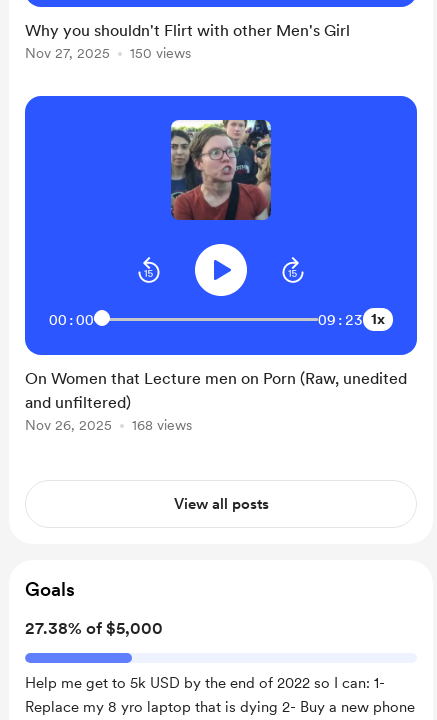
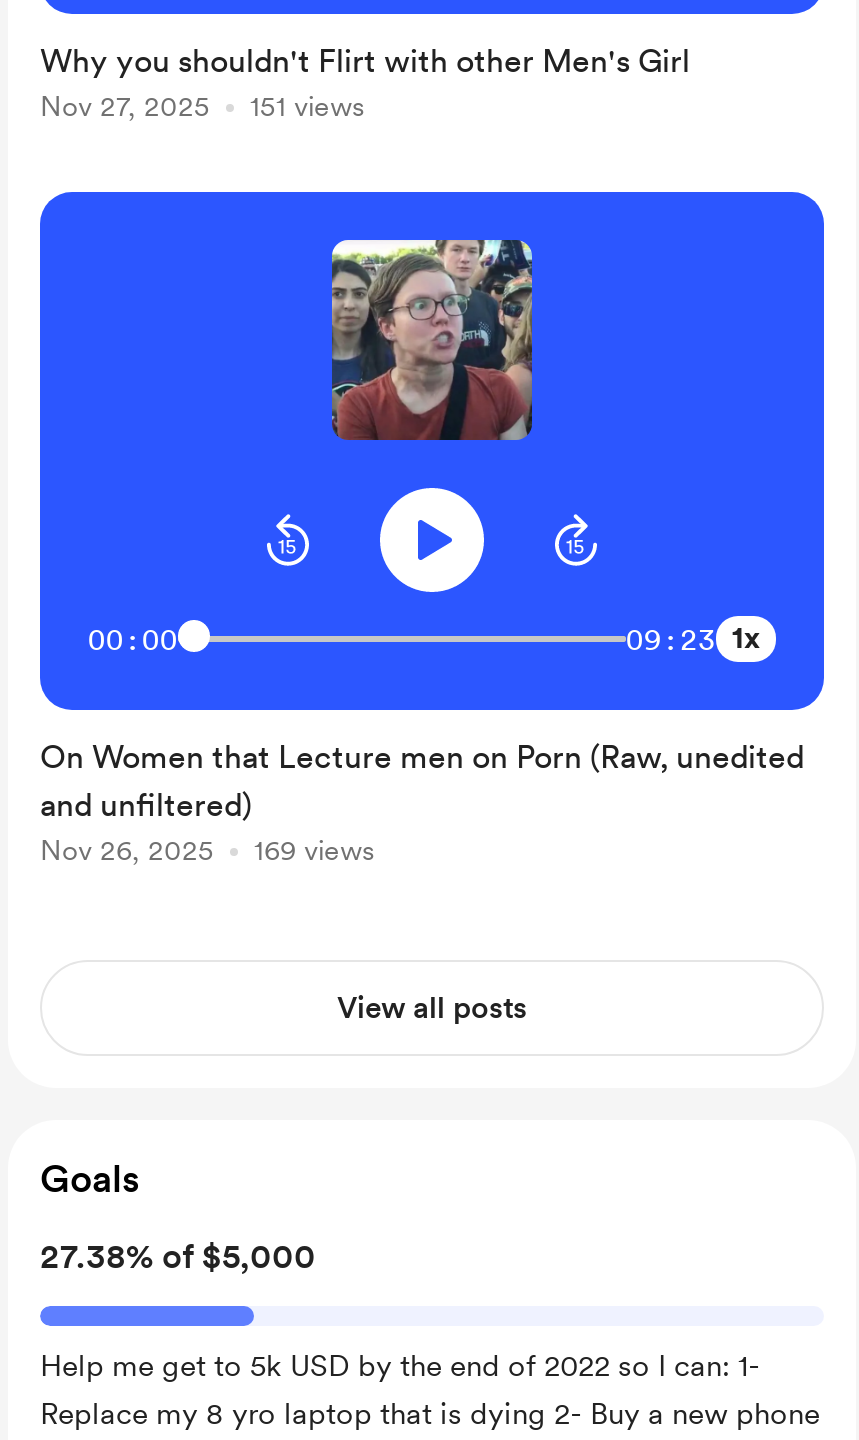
- Nov 27, 2025 150 views
+ Nov 27, 2025 151 views

- Nov 26, 2025 168 views
+ Nov 26, 2025 169 views
